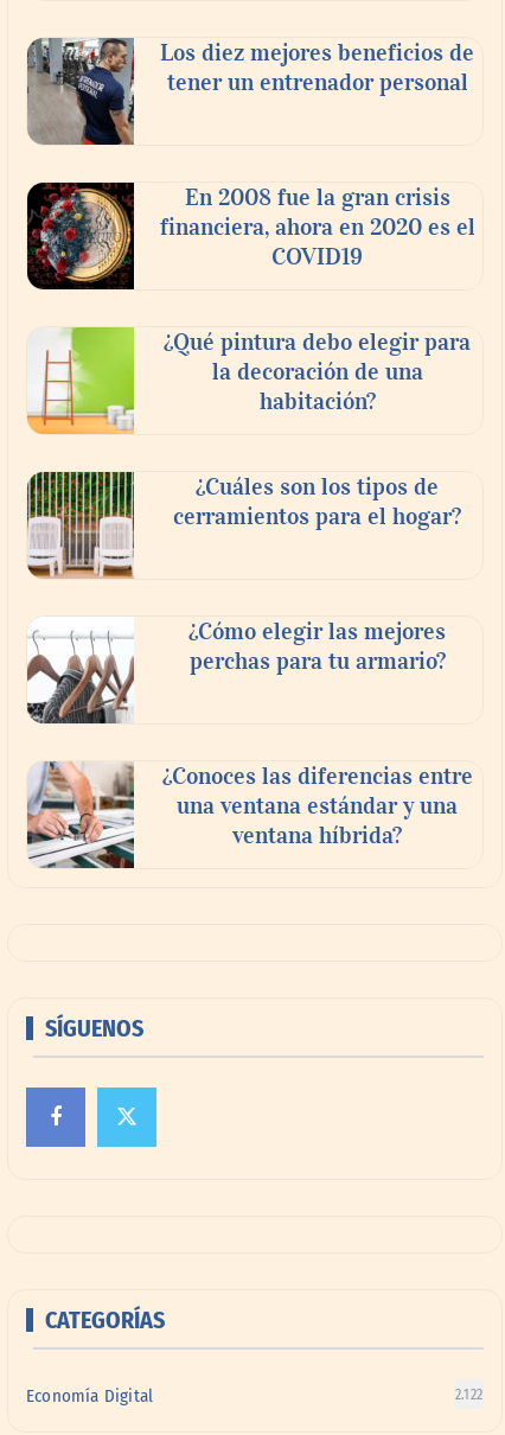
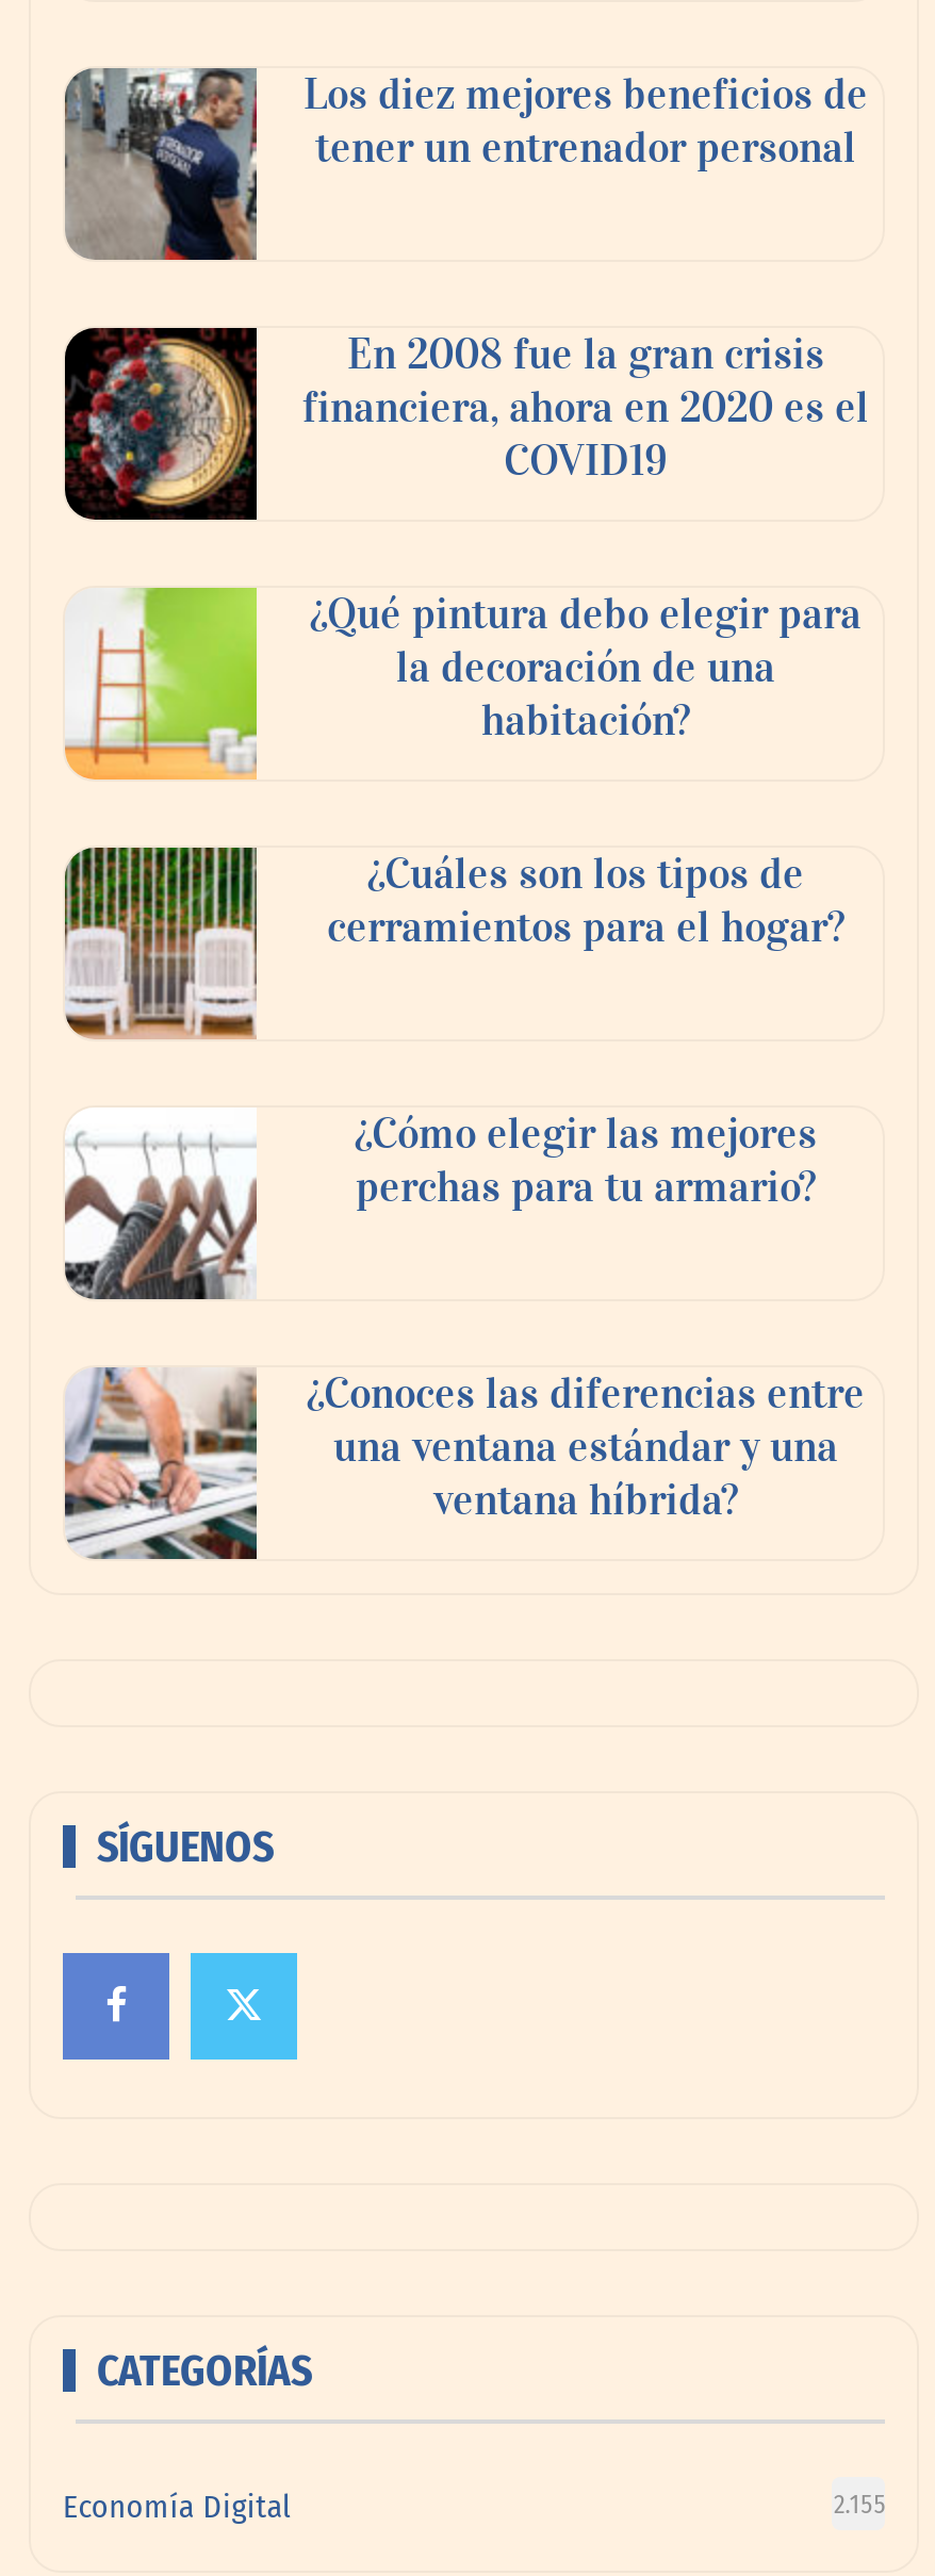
- 2.122
+ 2.155
